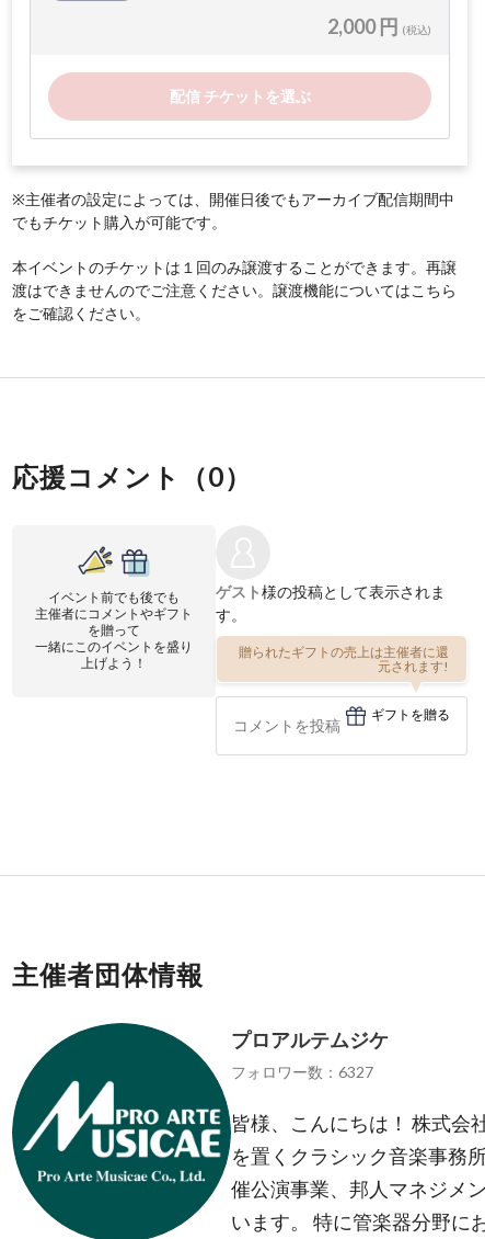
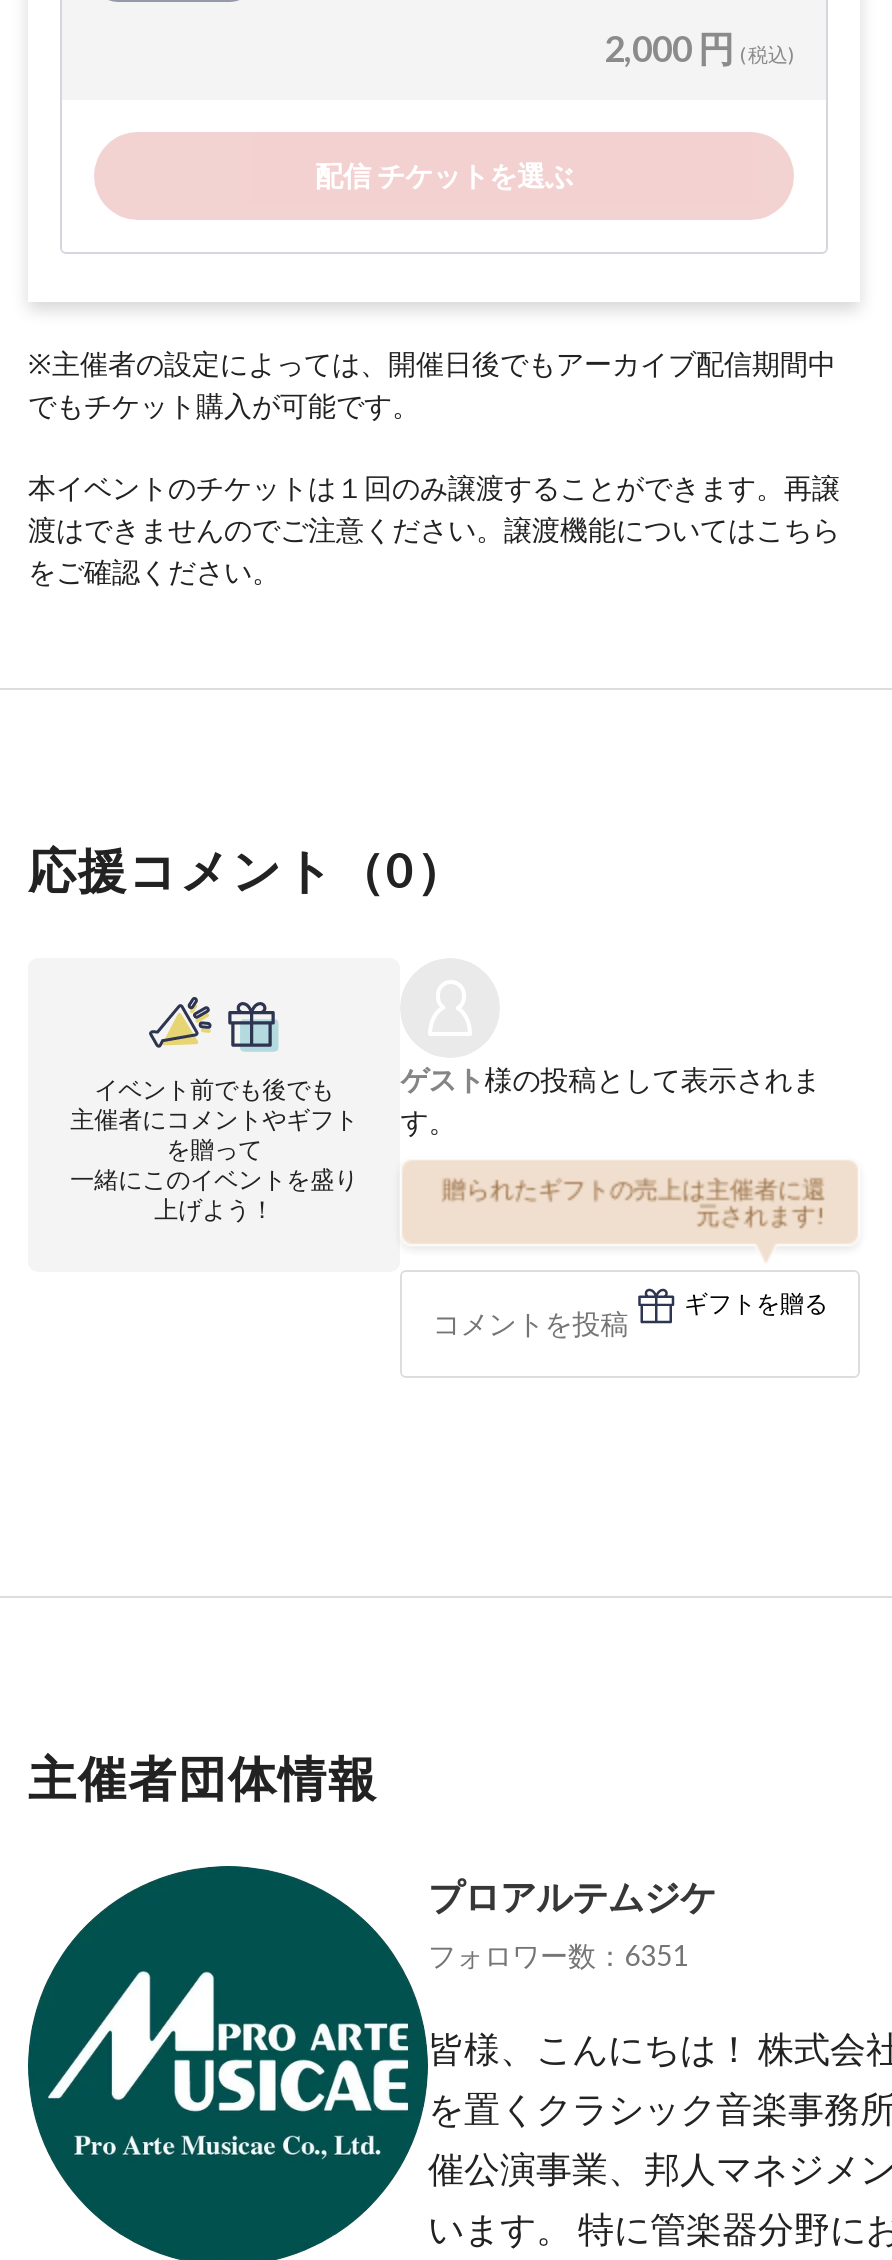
- フォロワー数：6327
+ フォロワー数：6351
